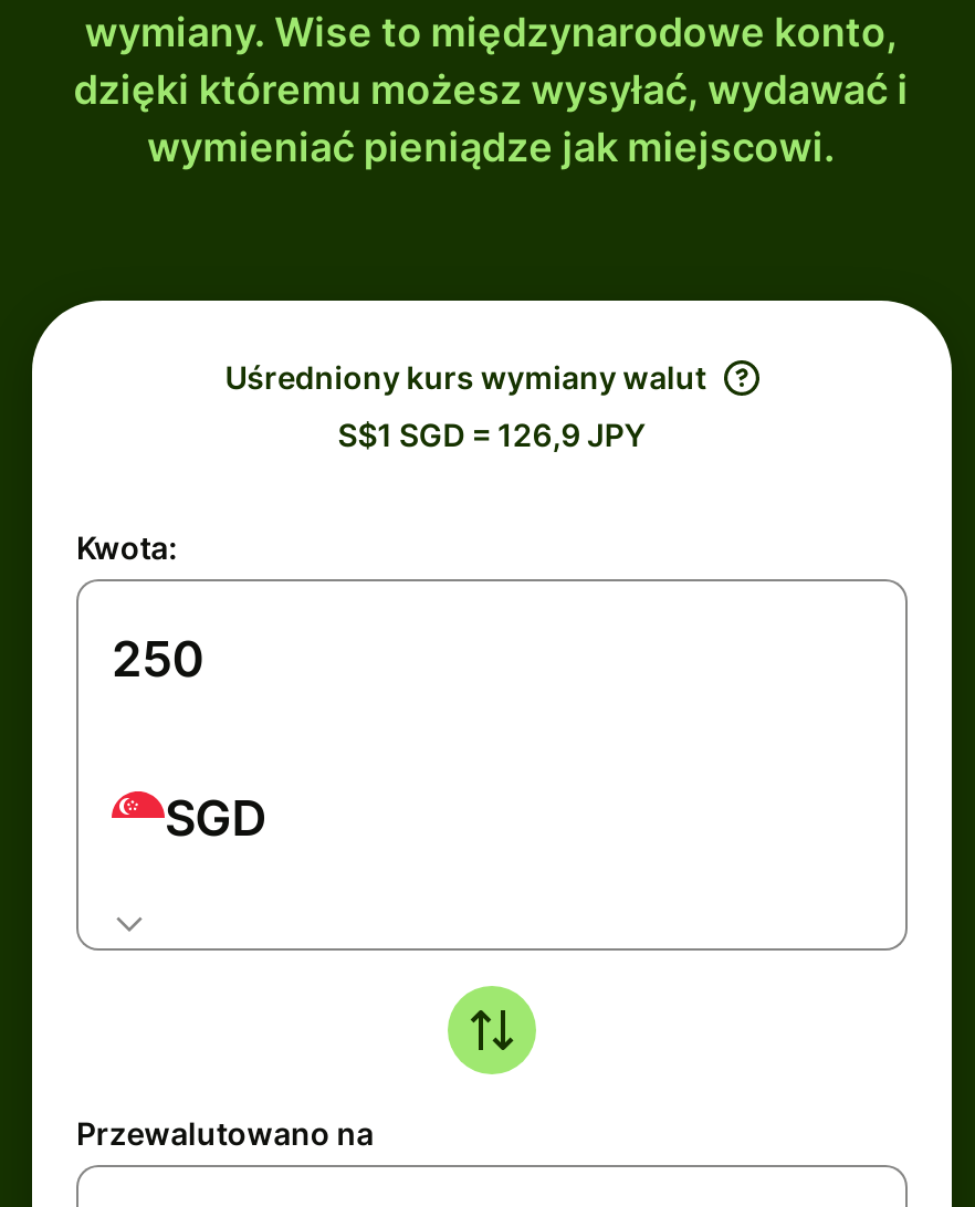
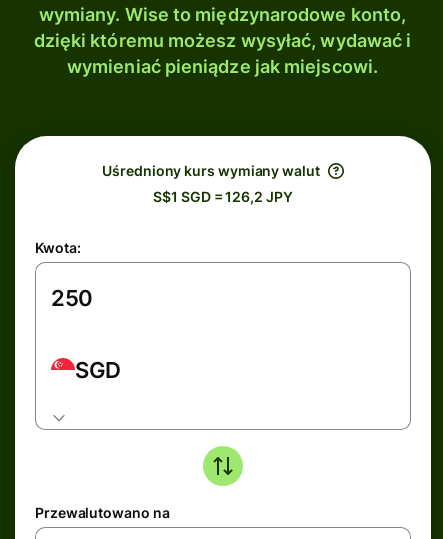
- S$1 SGD = 126,9 JPY
+ S$1 SGD = 126,2 JPY
